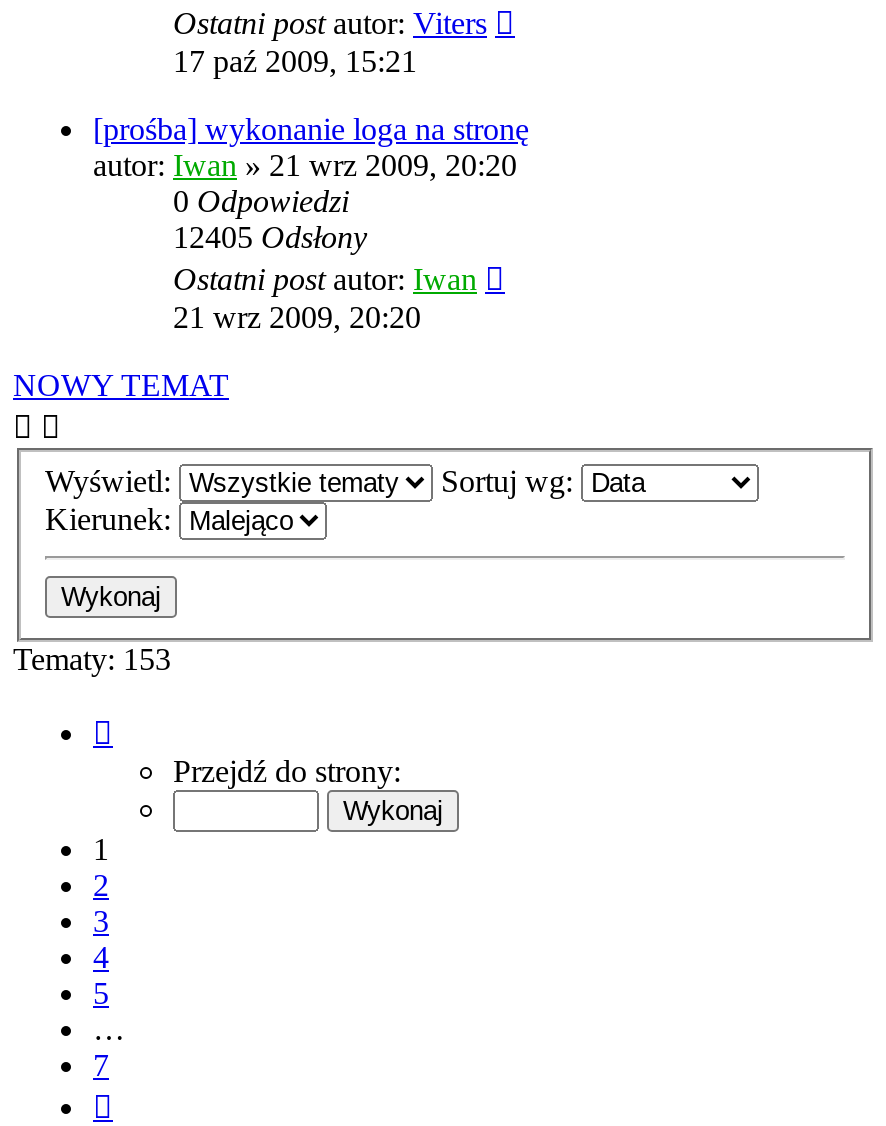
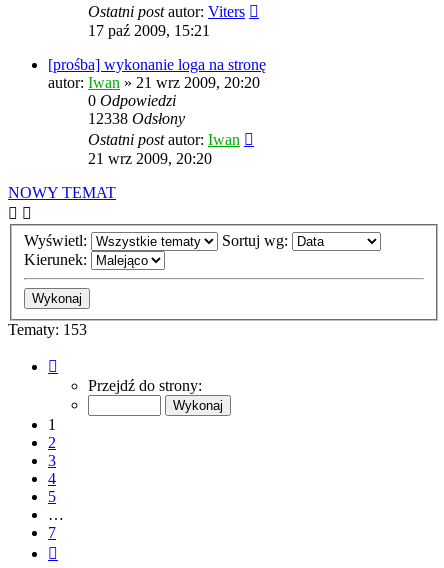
- 12405 Odsłony
+ 12338 Odsłony
